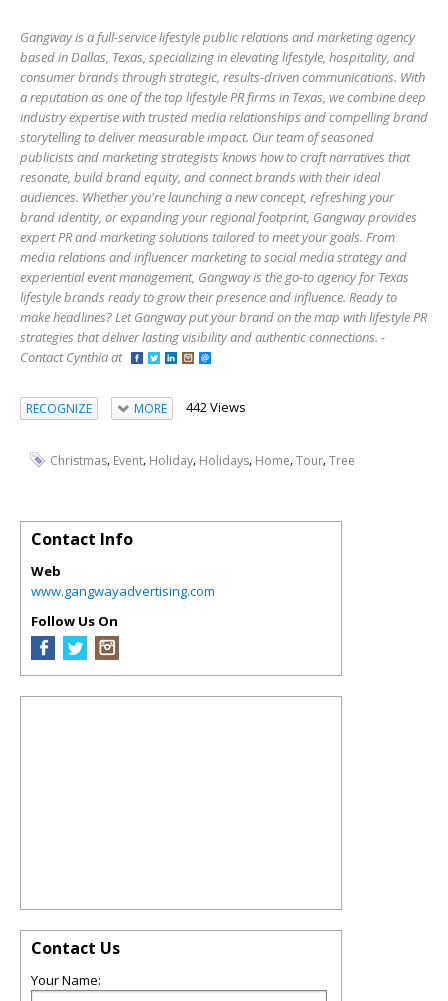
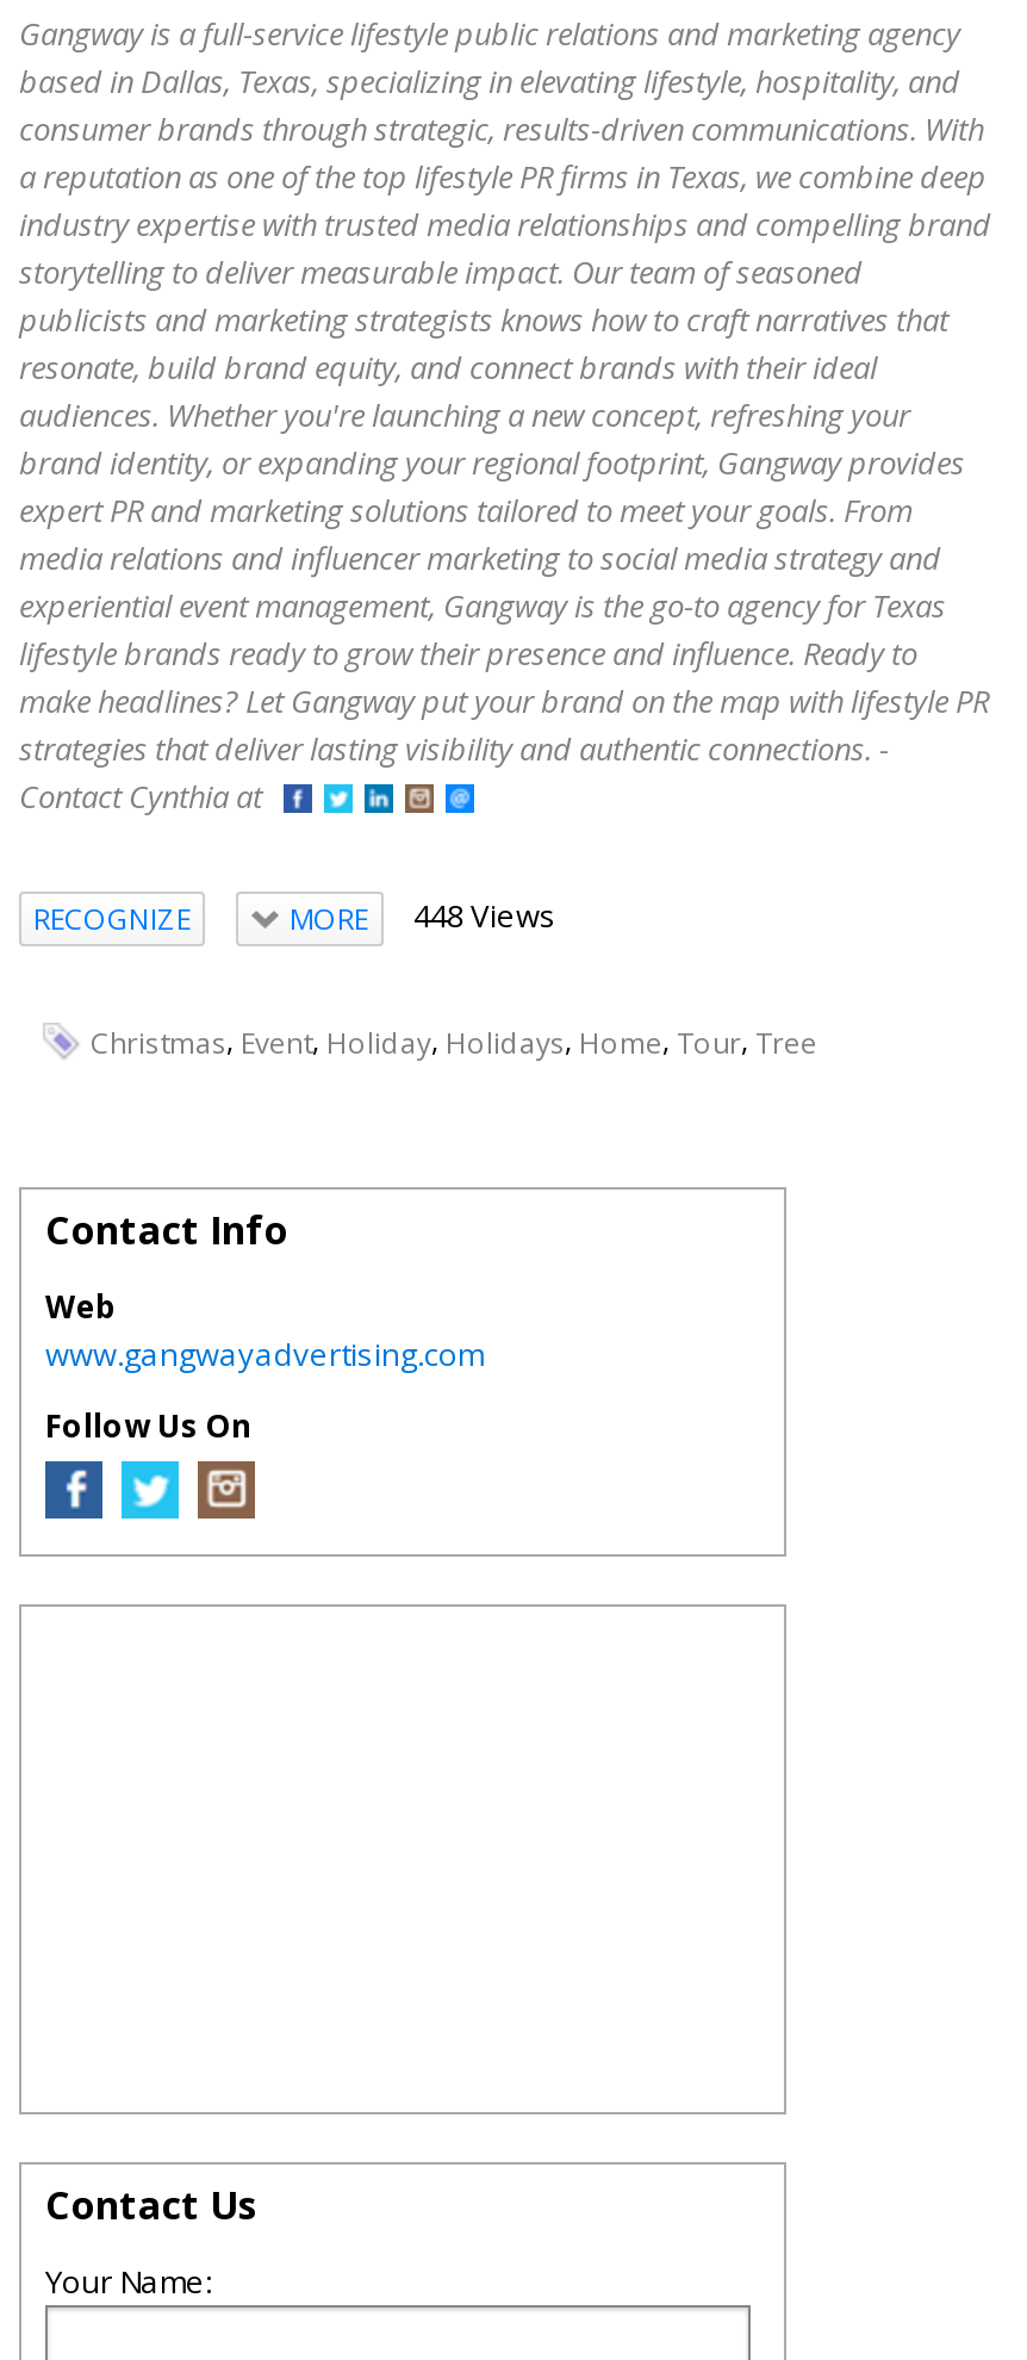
- MORE 442 Views
+ MORE 448 Views
